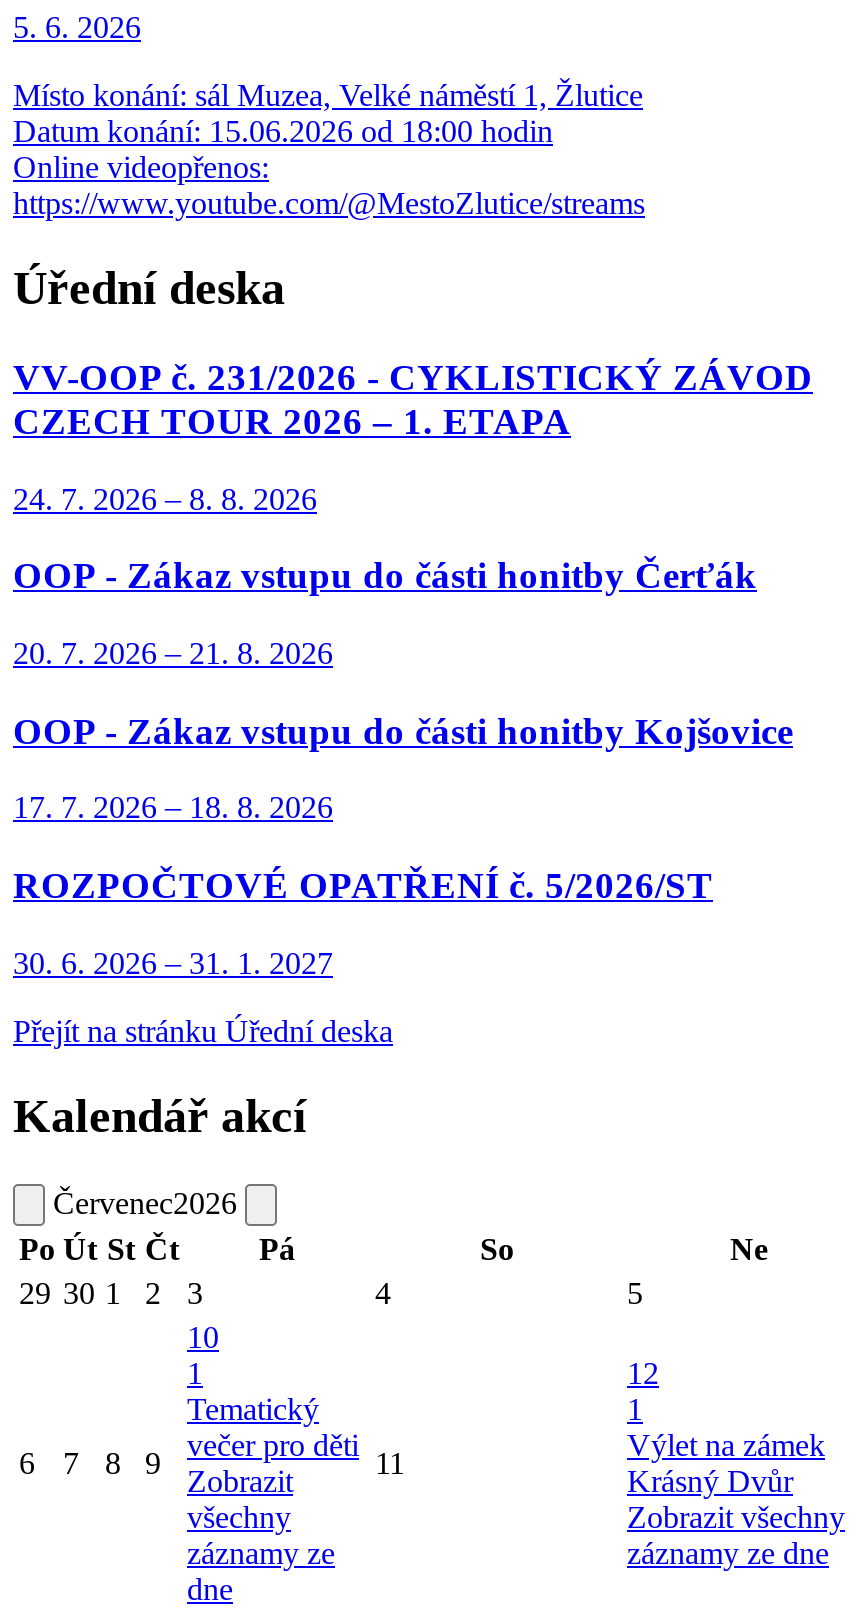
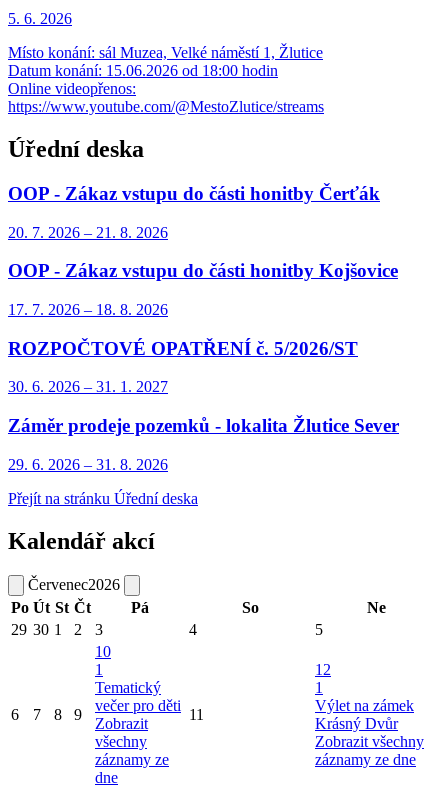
- VV-OOP č. 231/2026 - CYKLISTICKÝ ZÁVOD
- CZECH TOUR 2026 – 1. ETAPA
- 24. 7. 2026 – 8. 8. 2026

moved up: OOP - Zákaz vstupu do části honitby Čerťák | 20. 7. 2026 – 21. 8. 2026 | OOP - Zákaz vstupu do části honitby Kojšovice | 17. 7. 2026 – 18. 8. 2026 | ROZPOČTOVÉ OPATŘENÍ č. 5/2026/ST | 30. 6. 2026 – 31. 1. 2027

+ Záměr prodeje pozemků - lokalita Žlutice Sever
+ 29. 6. 2026 – 31. 8. 2026
